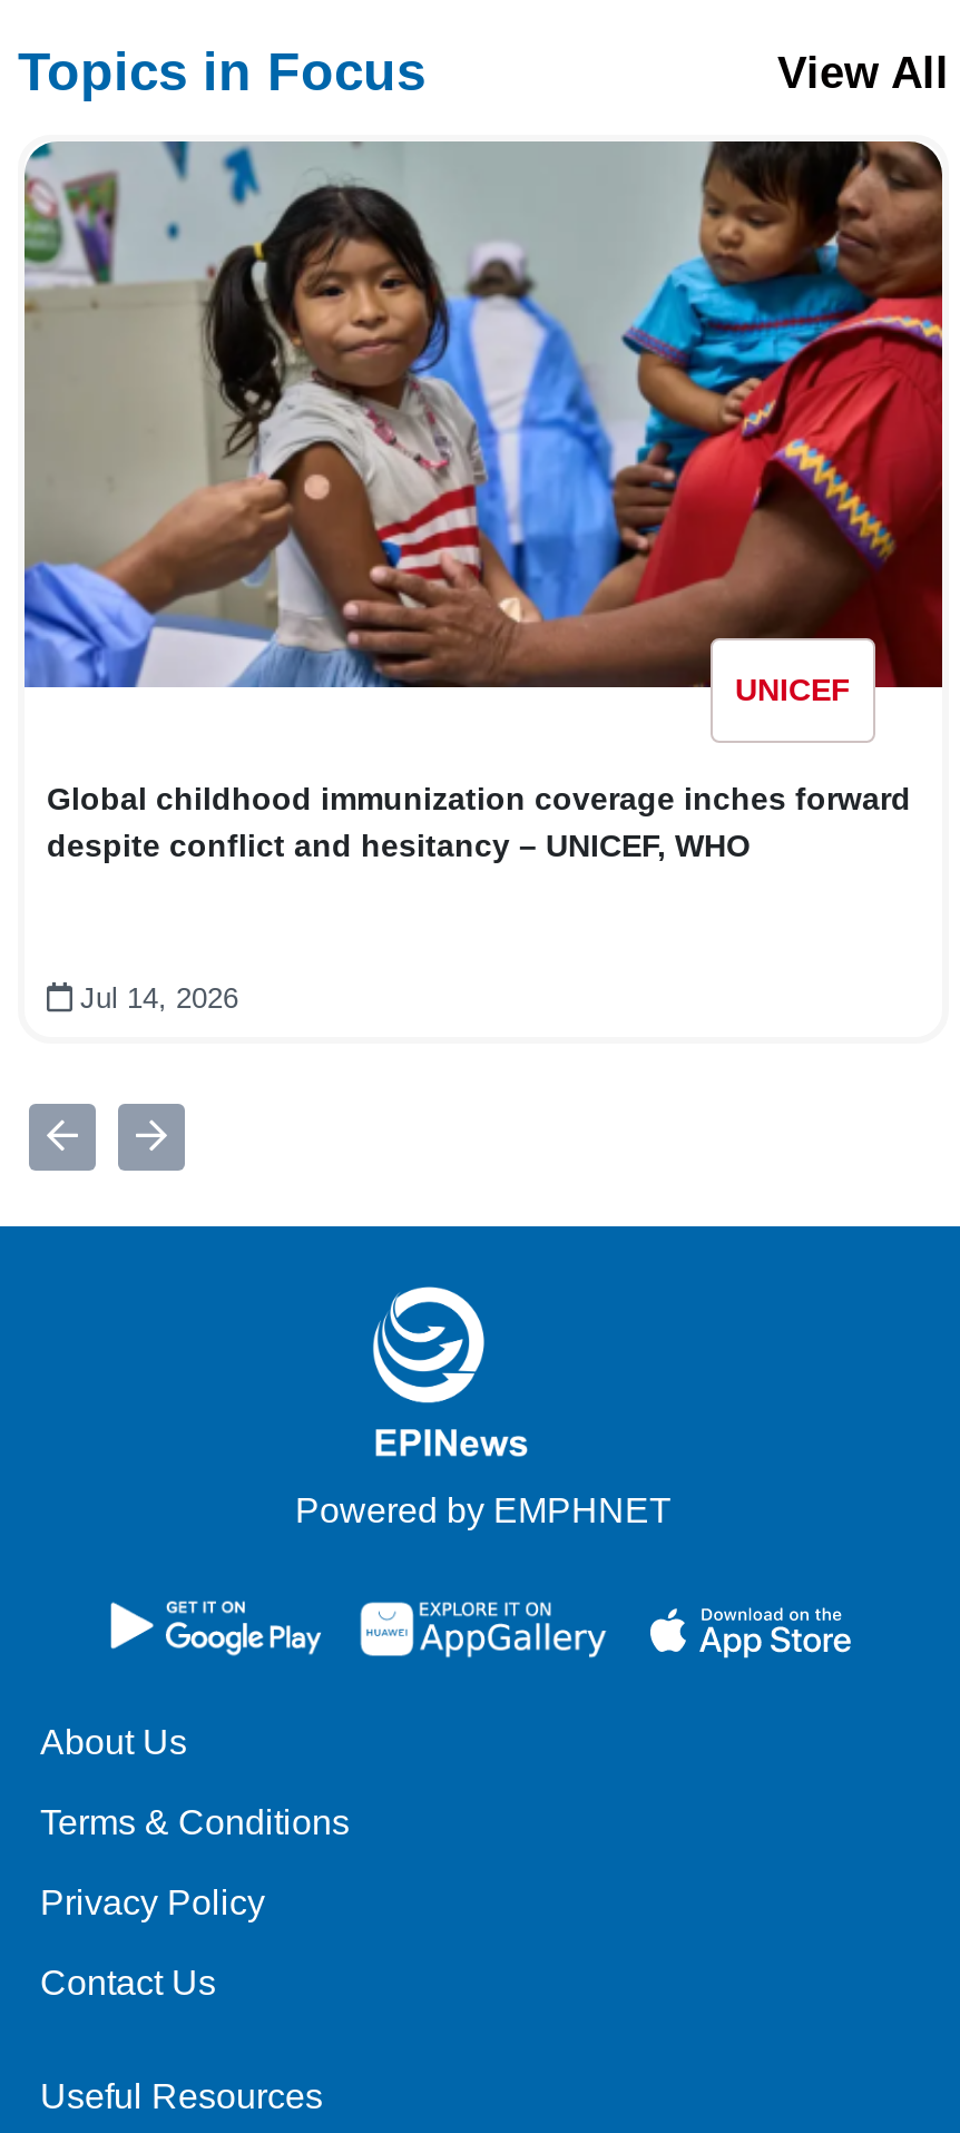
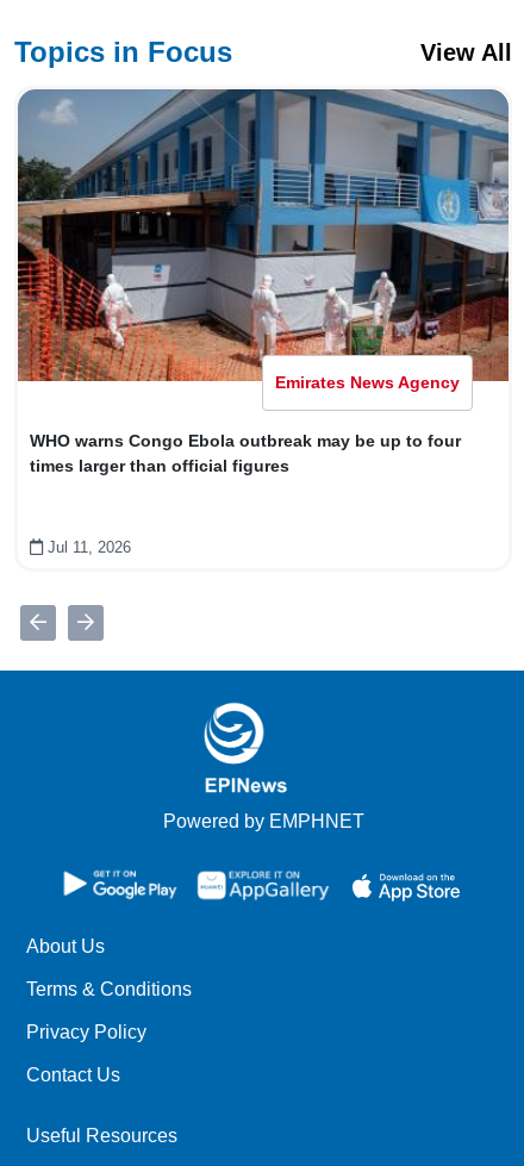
- [image]
- UNICEF
+ [image]
+ Emirates News Agency

- Global childhood immunization coverage inches forward
- despite conflict and hesitancy – UNICEF, WHO
+ WHO warns Congo Ebola outbreak may be up to four
+ times larger than official figures

- Jul 14, 2026
+ Jul 11, 2026
